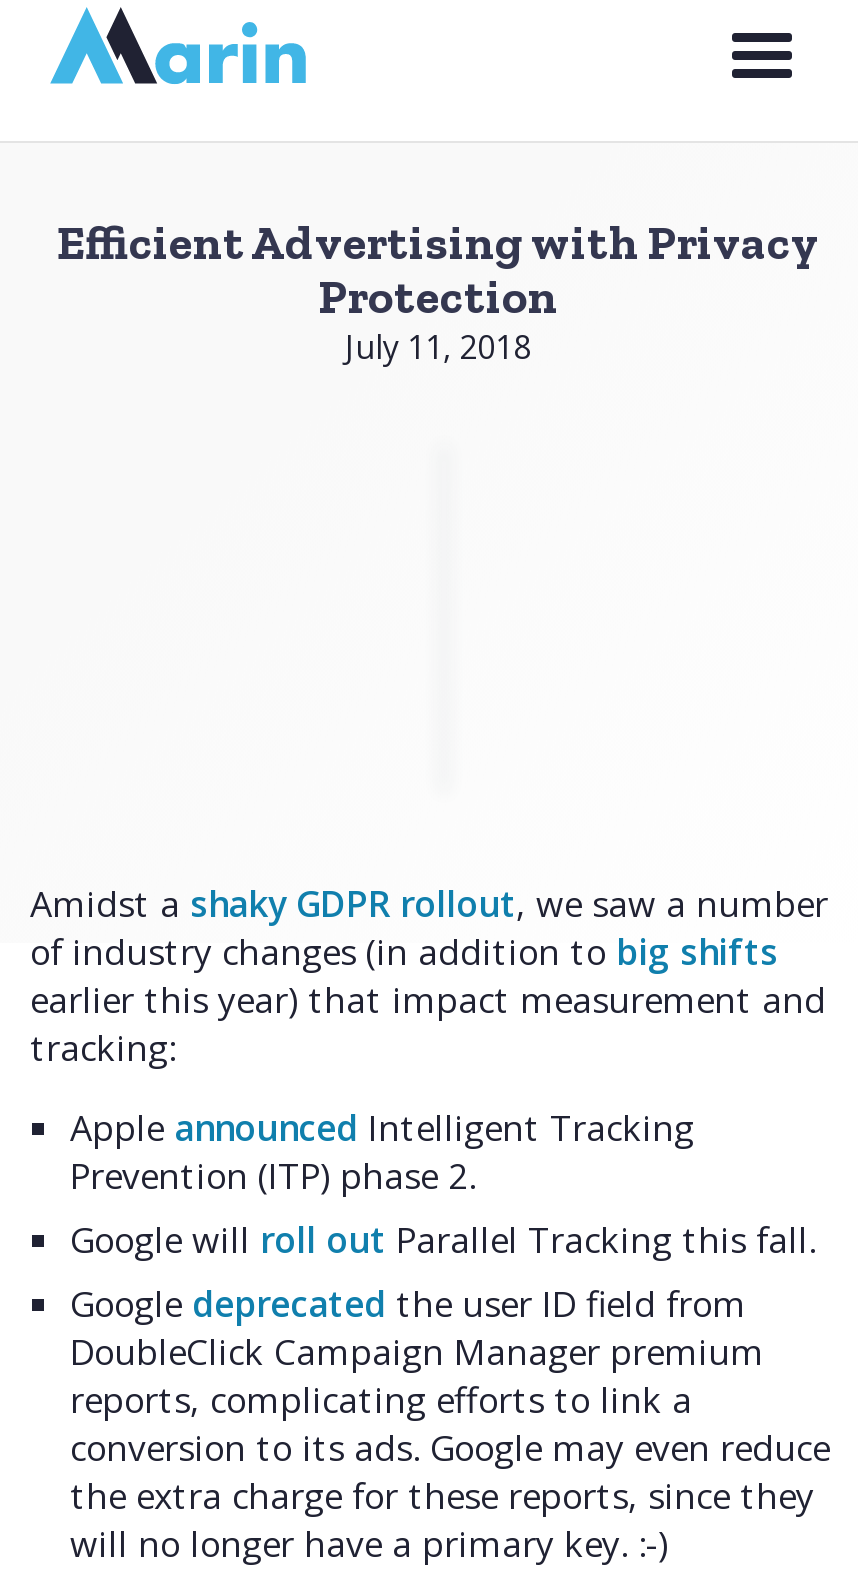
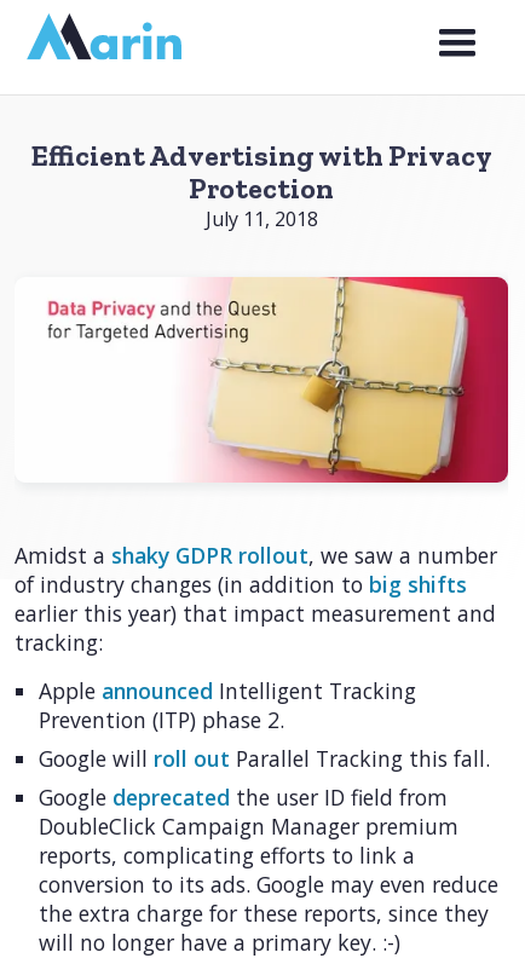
+ [image]
